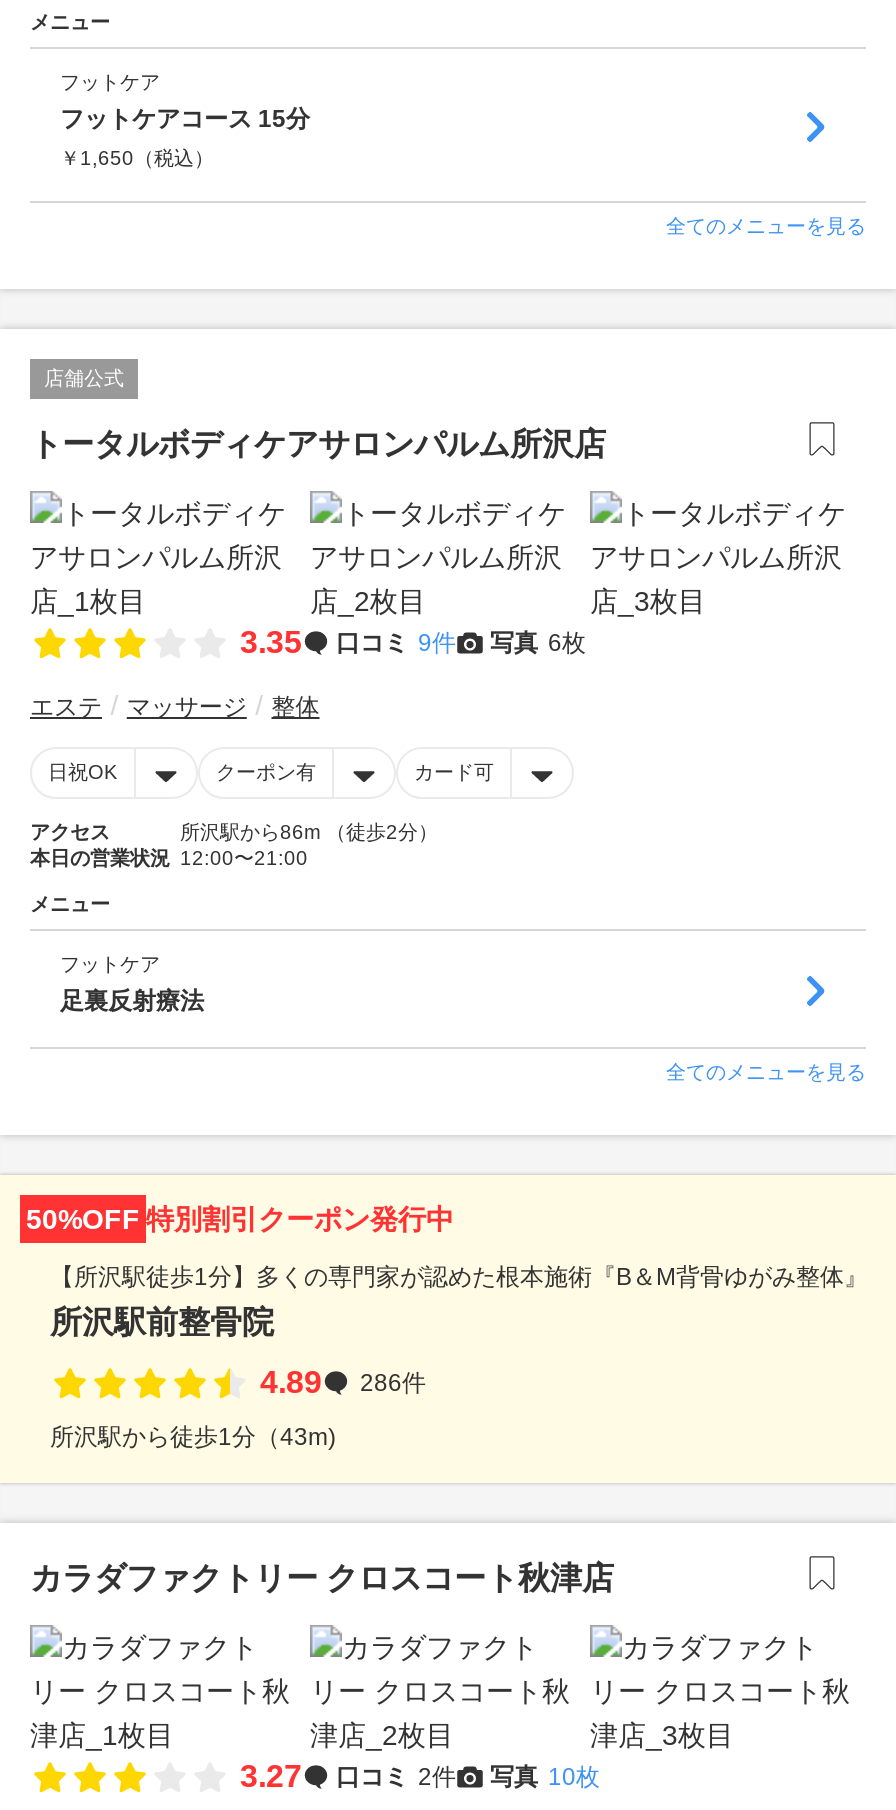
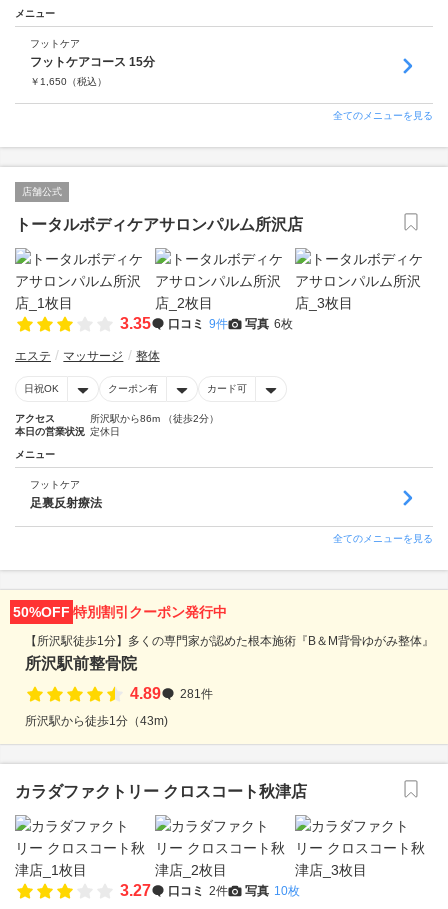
- 本日の営業状況 12:00〜21:00
+ 本日の営業状況 定休日

- 4.89 286件
+ 4.89 281件
